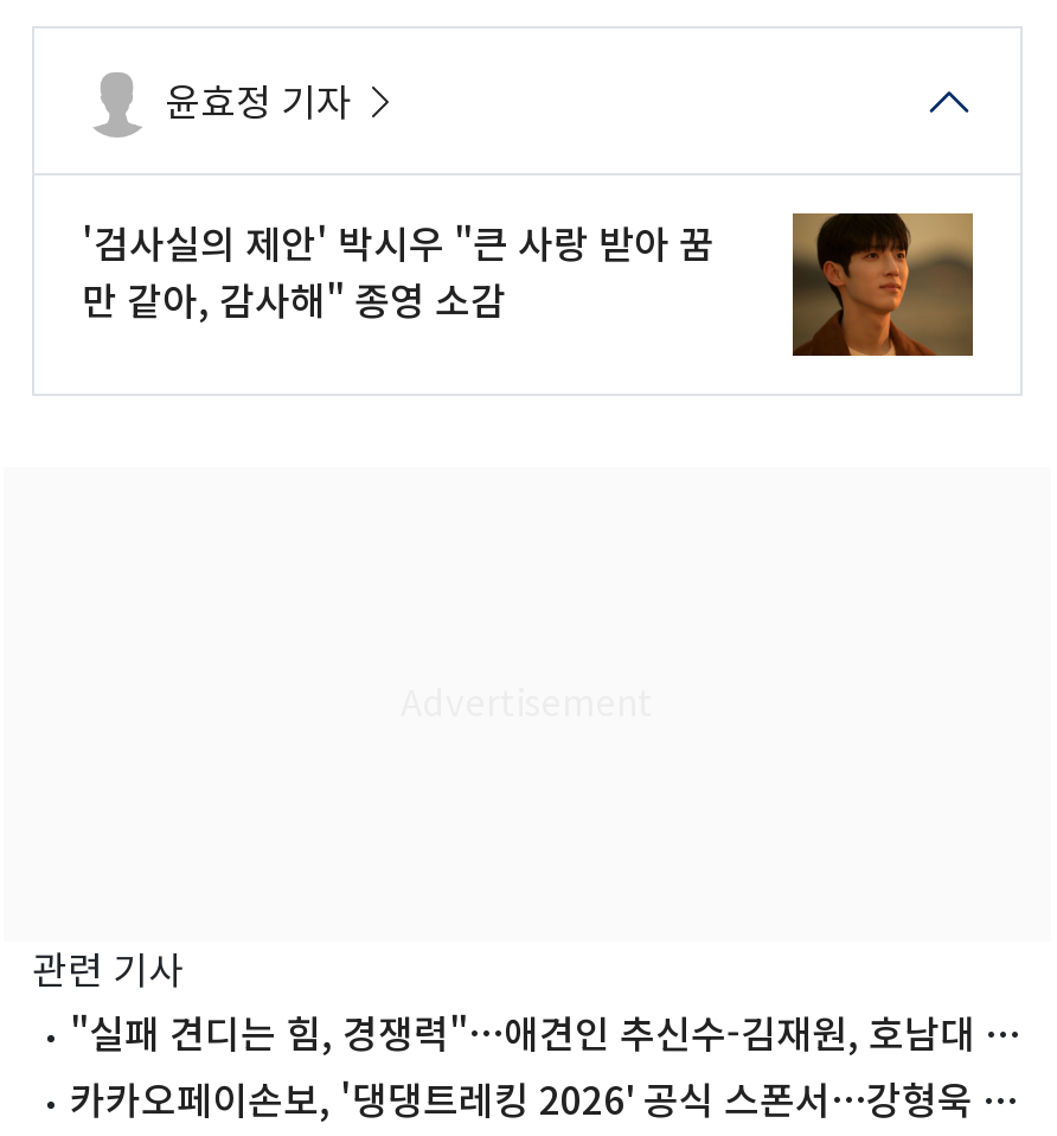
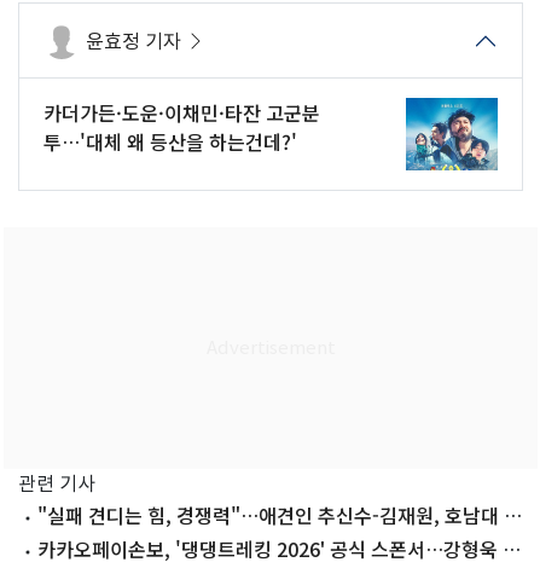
- '검사실의 제안' 박시우 "큰 사랑 받아 꿈
- 만 같아, 감사해" 종영 소감
+ 카더가든·도운·이채민·타잔 고군분
+ 투…'대체 왜 등산을 하는건데?'

- [image]
+ [image]
